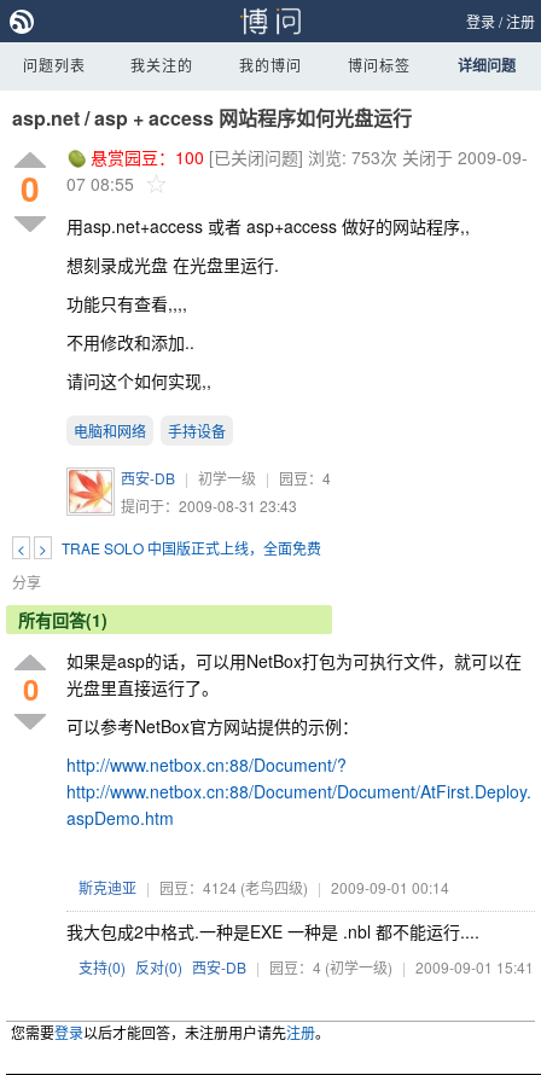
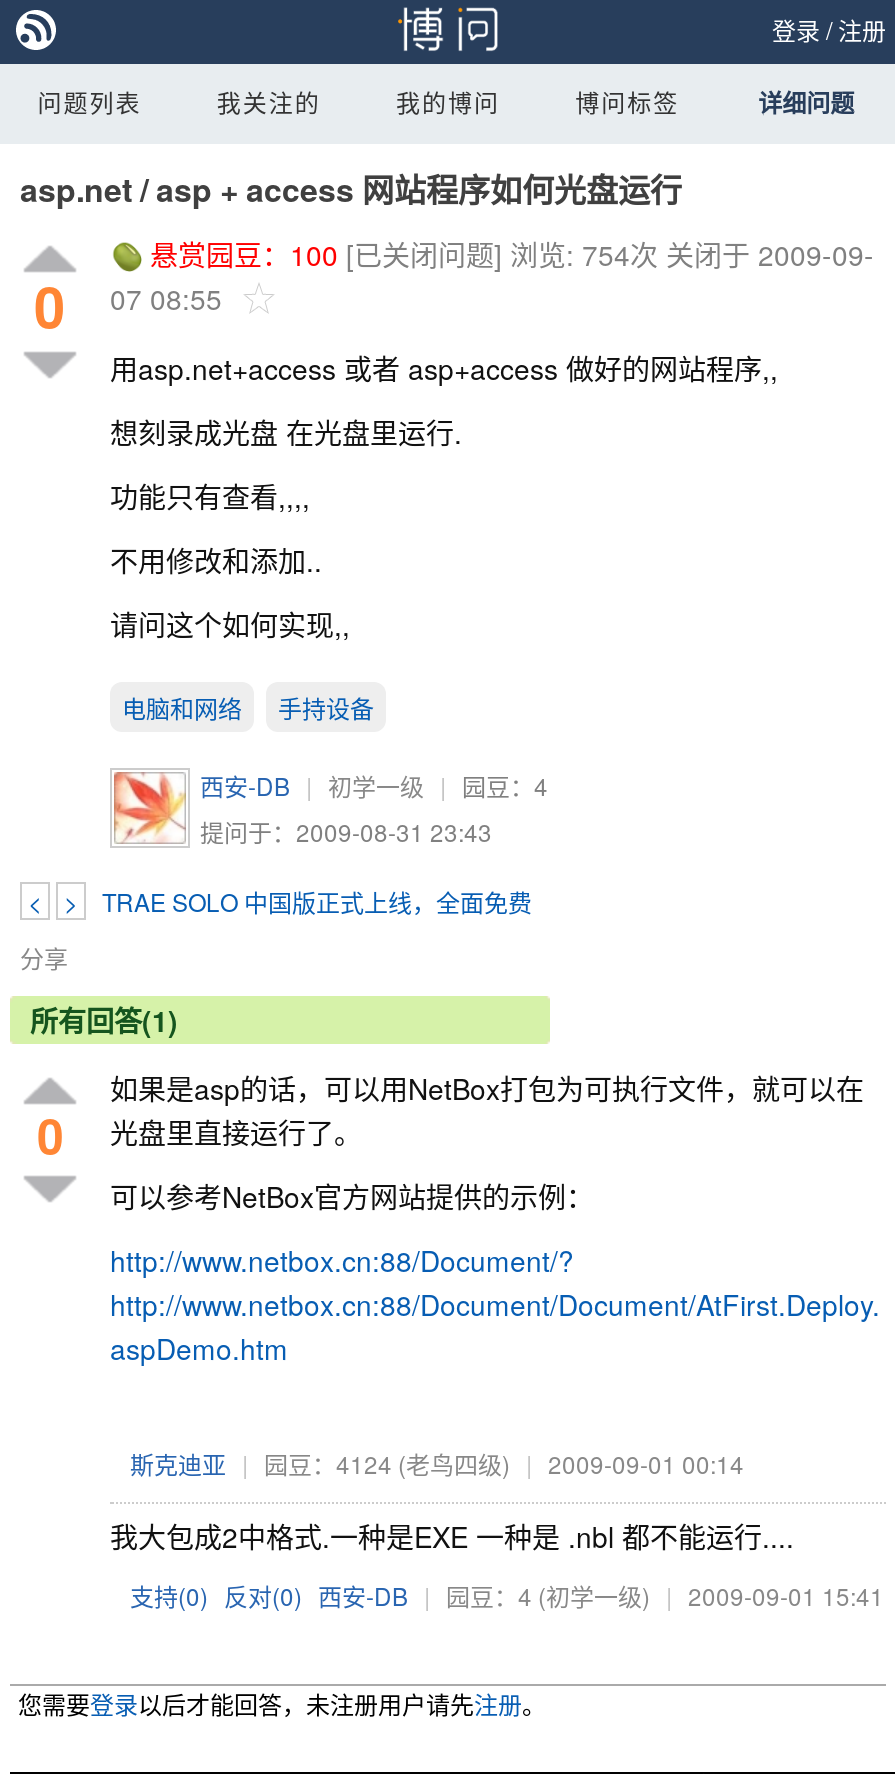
- 悬赏园豆：100 [已关闭问题]浏览: 753次 关闭于 2009-09-
+ 悬赏园豆：100 [已关闭问题]浏览: 754次 关闭于 2009-09-
